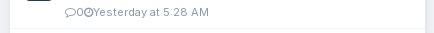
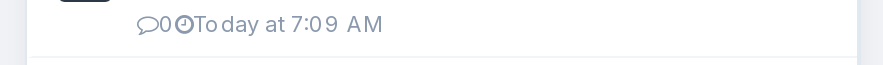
- Yesterday at 5:28 AM
+ Today at 7:09 AM
